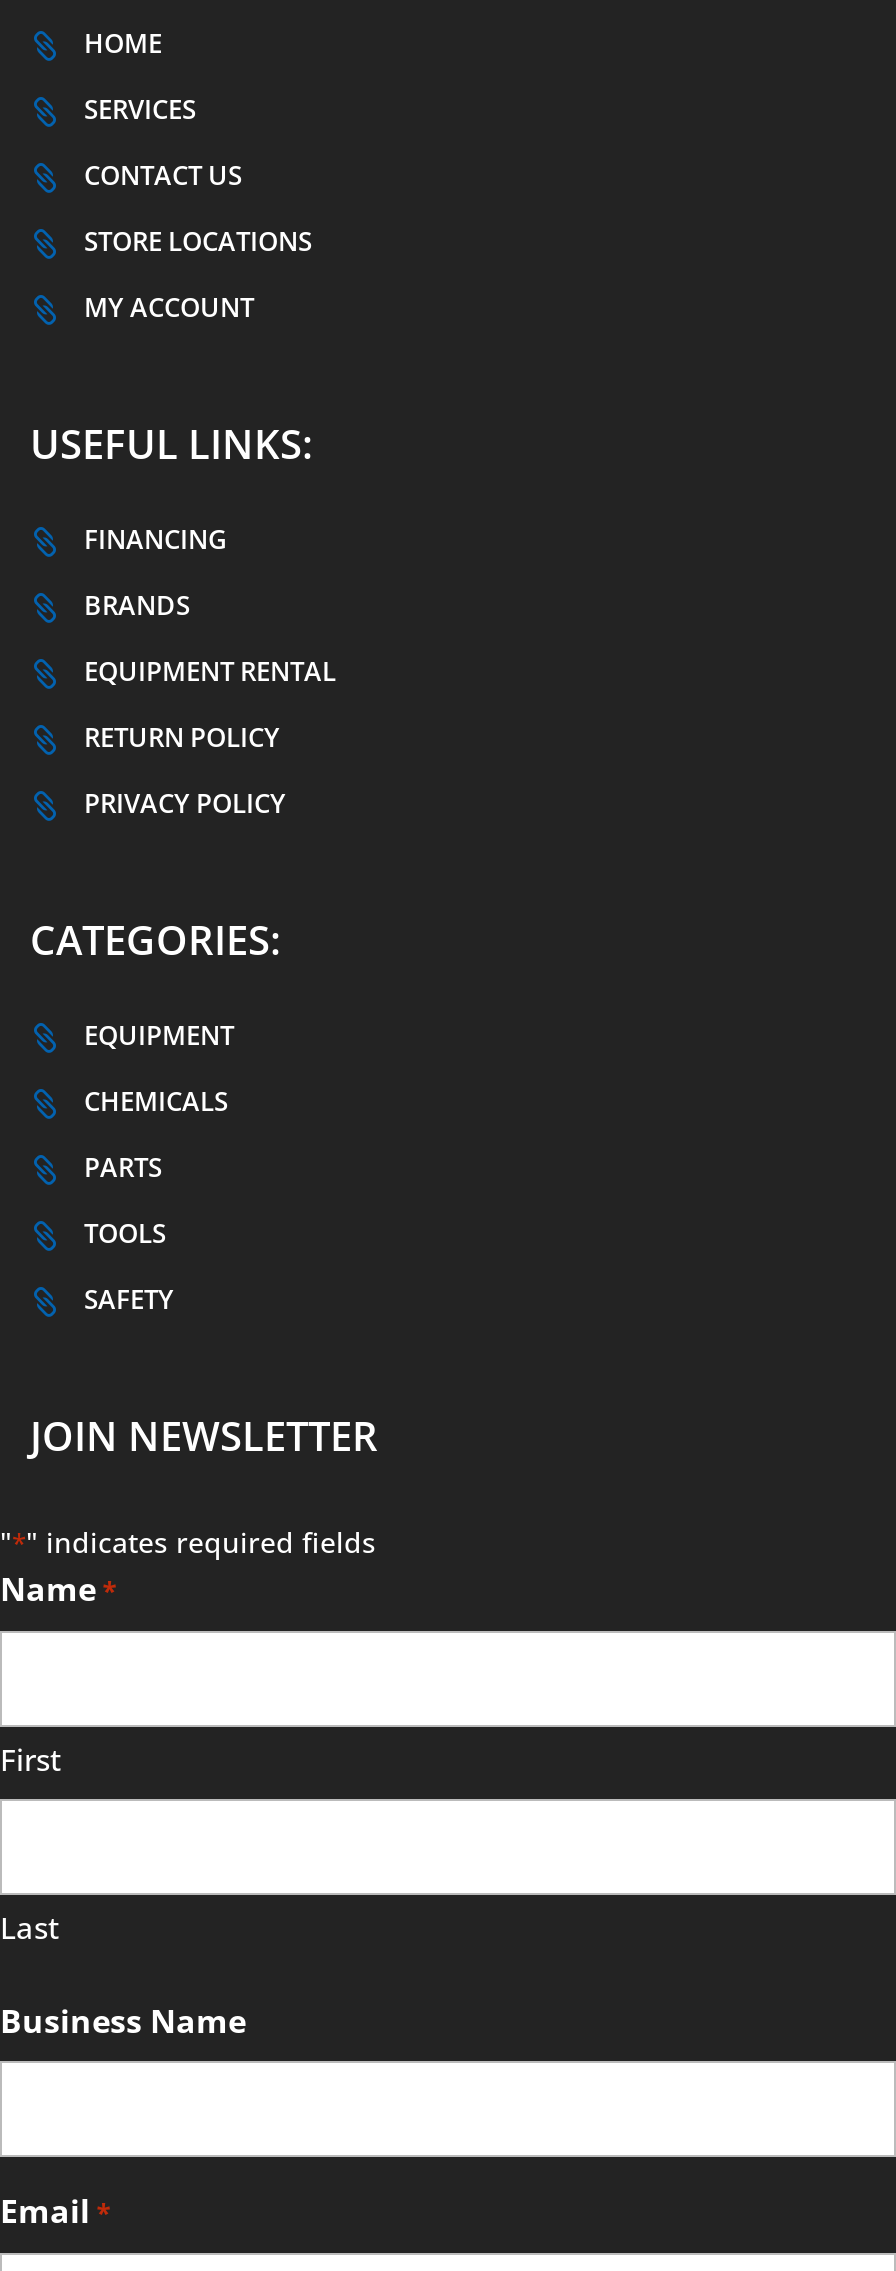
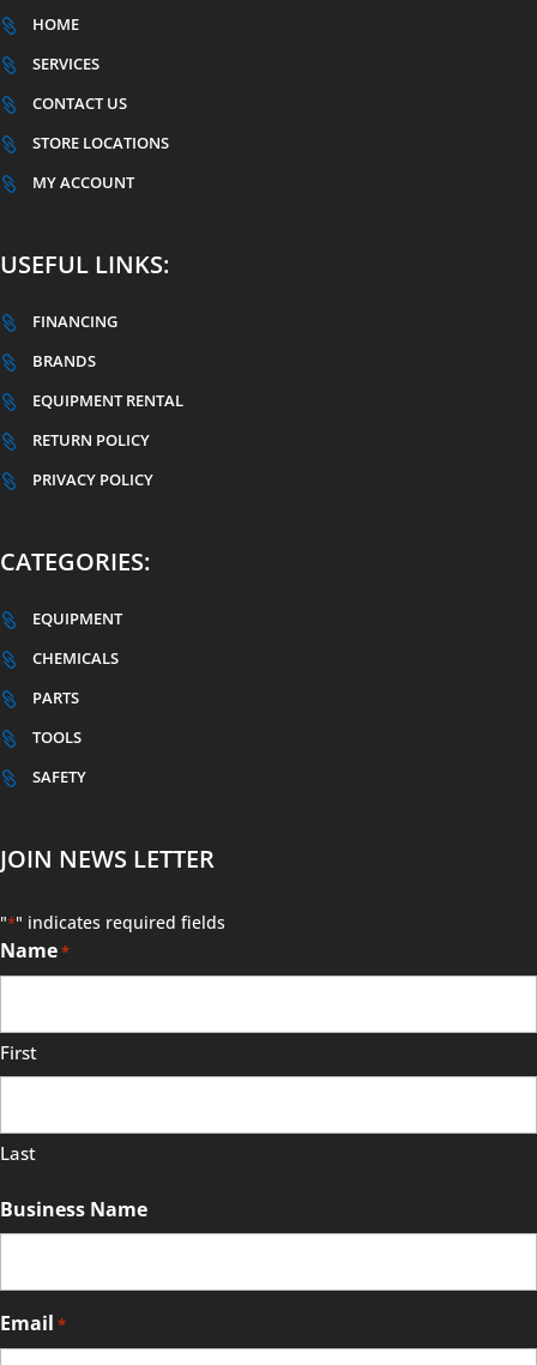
- JOIN NEWSLETTER
+ JOIN NEWS LETTER
